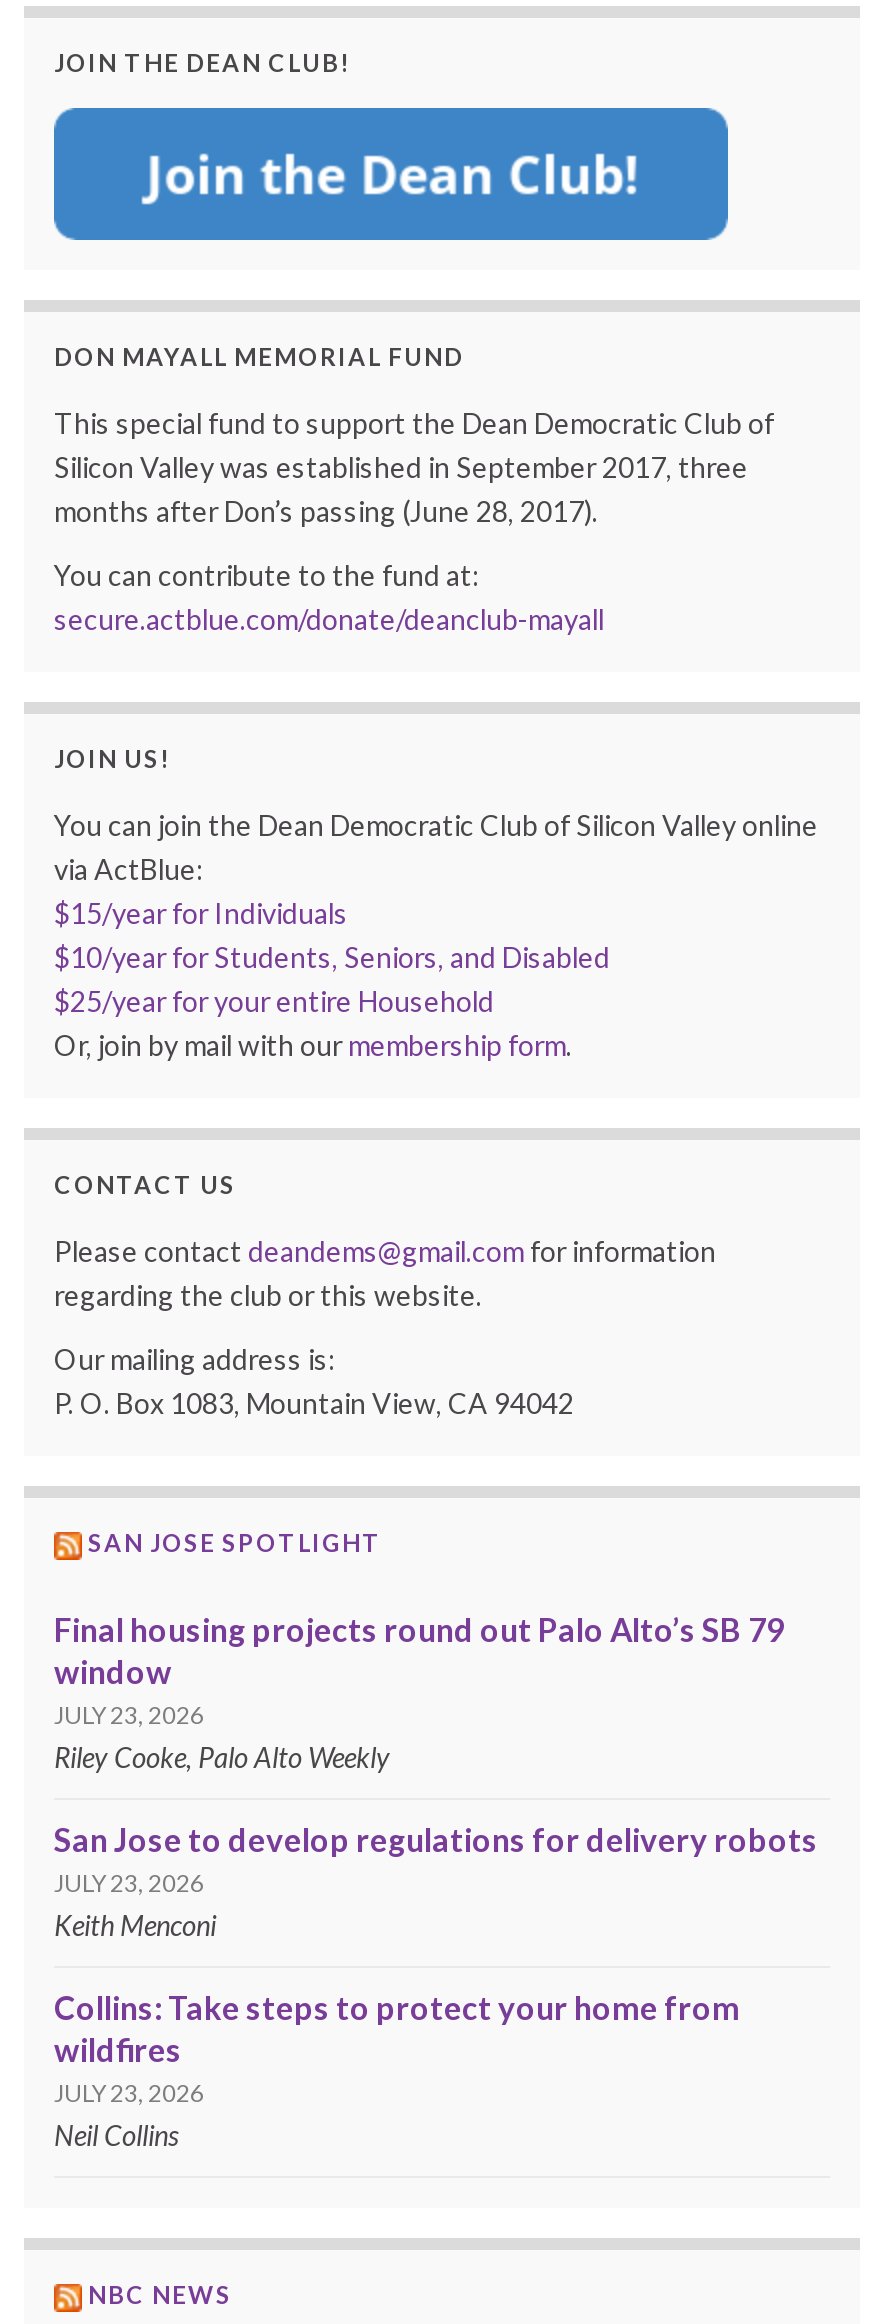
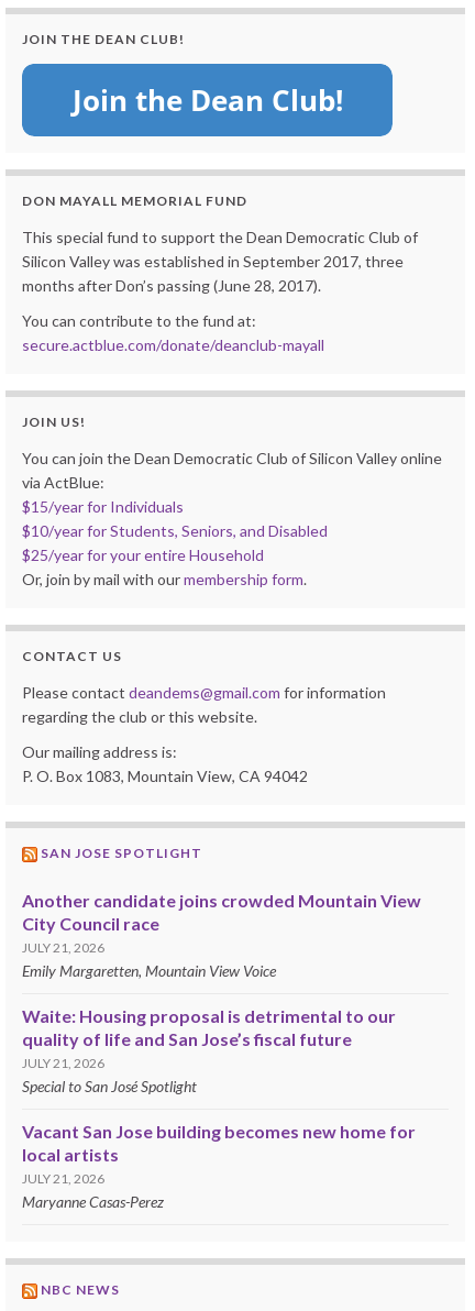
- Final housing projects round out Palo Alto’s SB 79
- window
- JULY 23, 2026
- Riley Cooke, Palo Alto Weekly
+ Another candidate joins crowded Mountain View
+ City Council race
+ JULY 21, 2026
+ Emily Margaretten, Mountain View Voice

- San Jose to develop regulations for delivery robots
- JULY 23, 2026
- Keith Menconi
+ Waite: Housing proposal is detrimental to our
+ quality of life and San Jose’s fiscal future
+ JULY 21, 2026
+ Special to San José Spotlight

- Collins: Take steps to protect your home from
- wildfires
- JULY 23, 2026
- Neil Collins
+ Vacant San Jose building becomes new home for
+ local artists
+ JULY 21, 2026
+ Maryanne Casas-Perez
